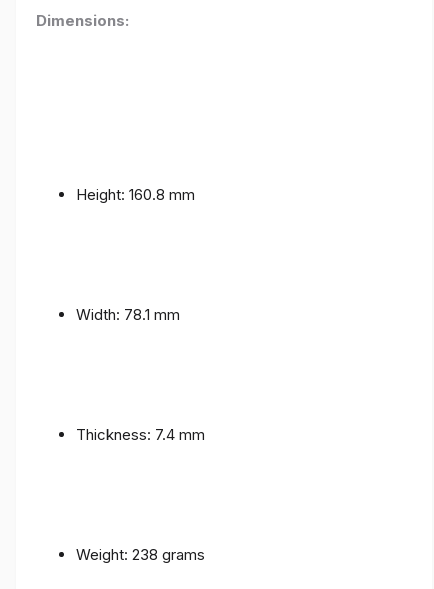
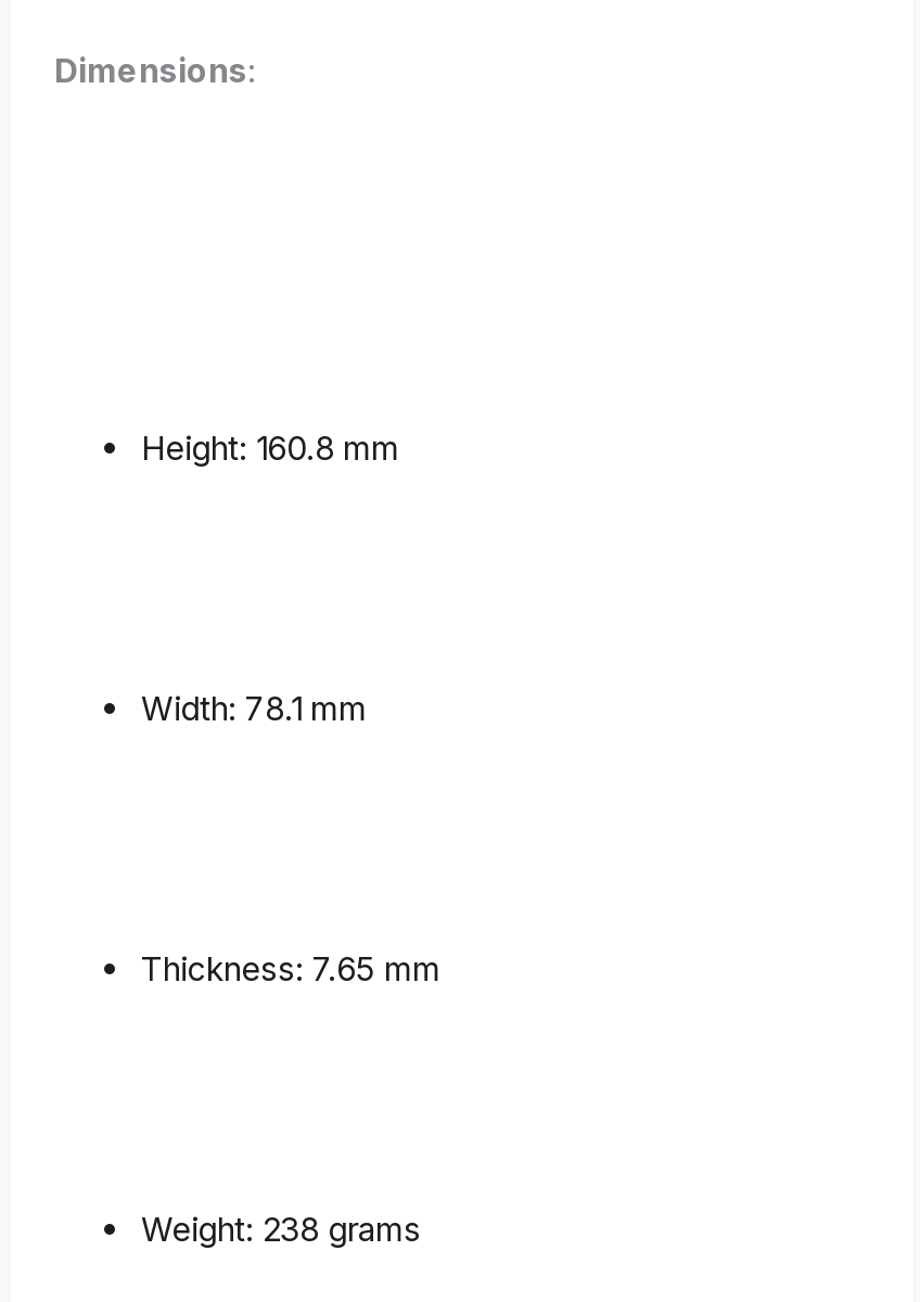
- Thickness: 7.4 mm
+ Thickness: 7.65 mm
